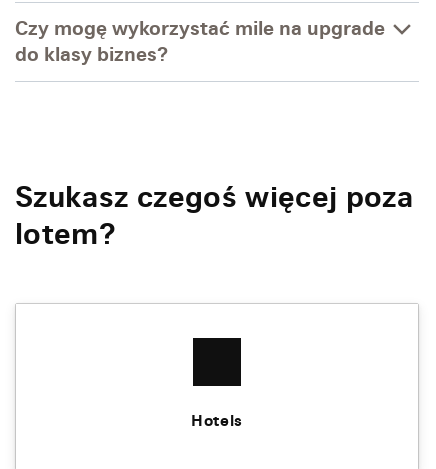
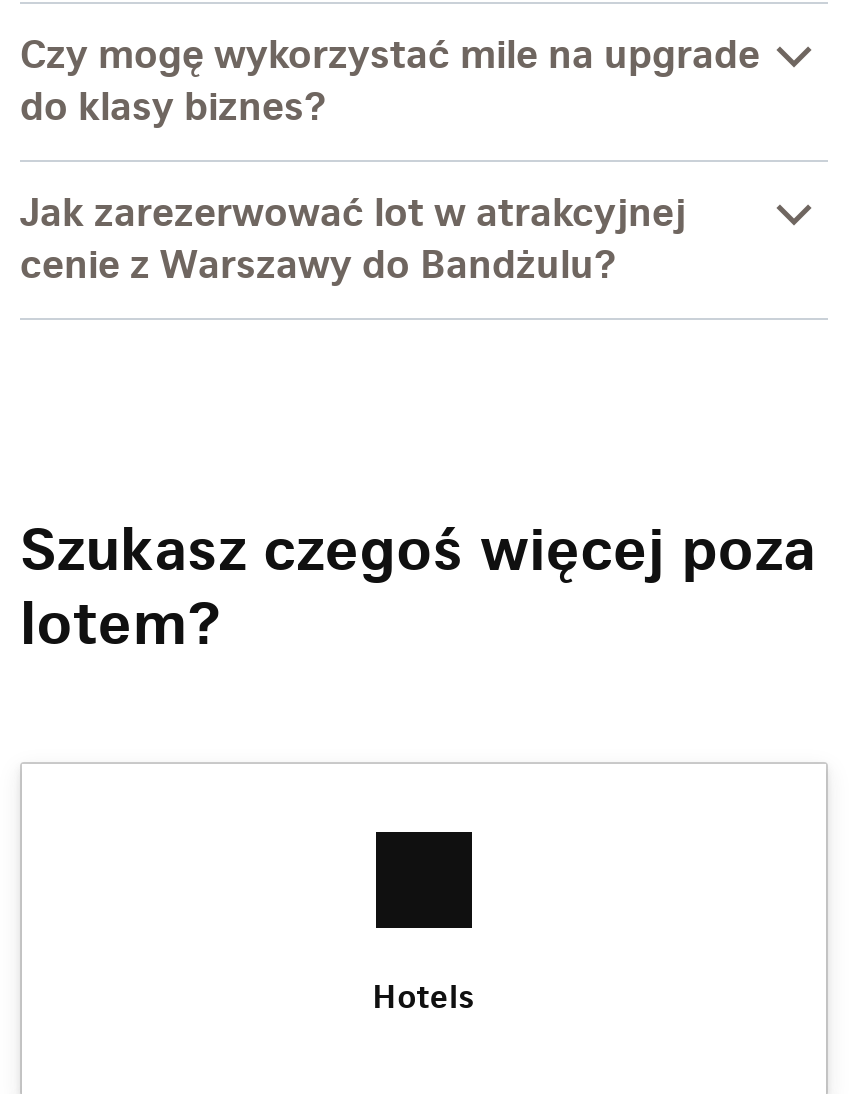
+ Jak zarezerwować lot w atrakcyjnej
+ cenie z Warszawy do Bandżulu?
